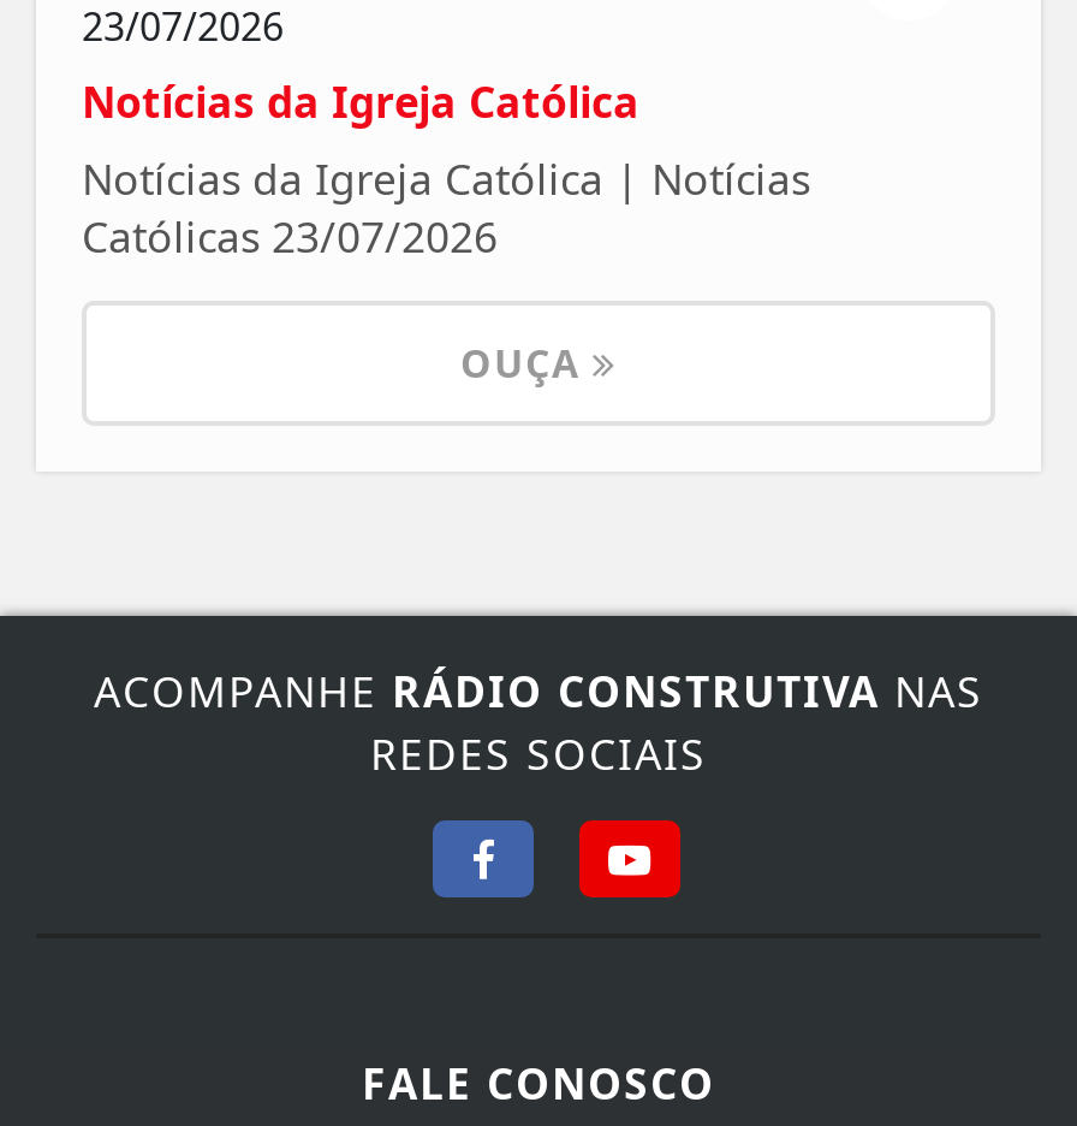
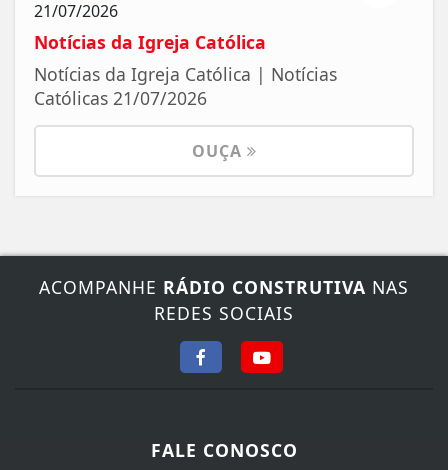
- Católicas 23/07/2026
+ Católicas 21/07/2026
